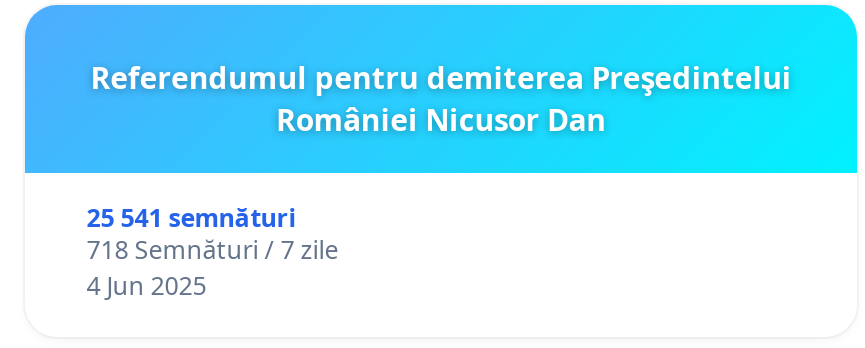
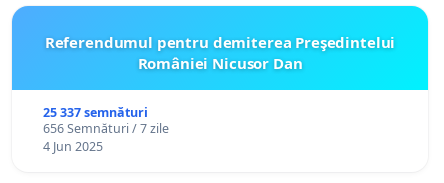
- 25 541 semnături
+ 25 337 semnături

- 718 Semnături / 7 zile
+ 656 Semnături / 7 zile
